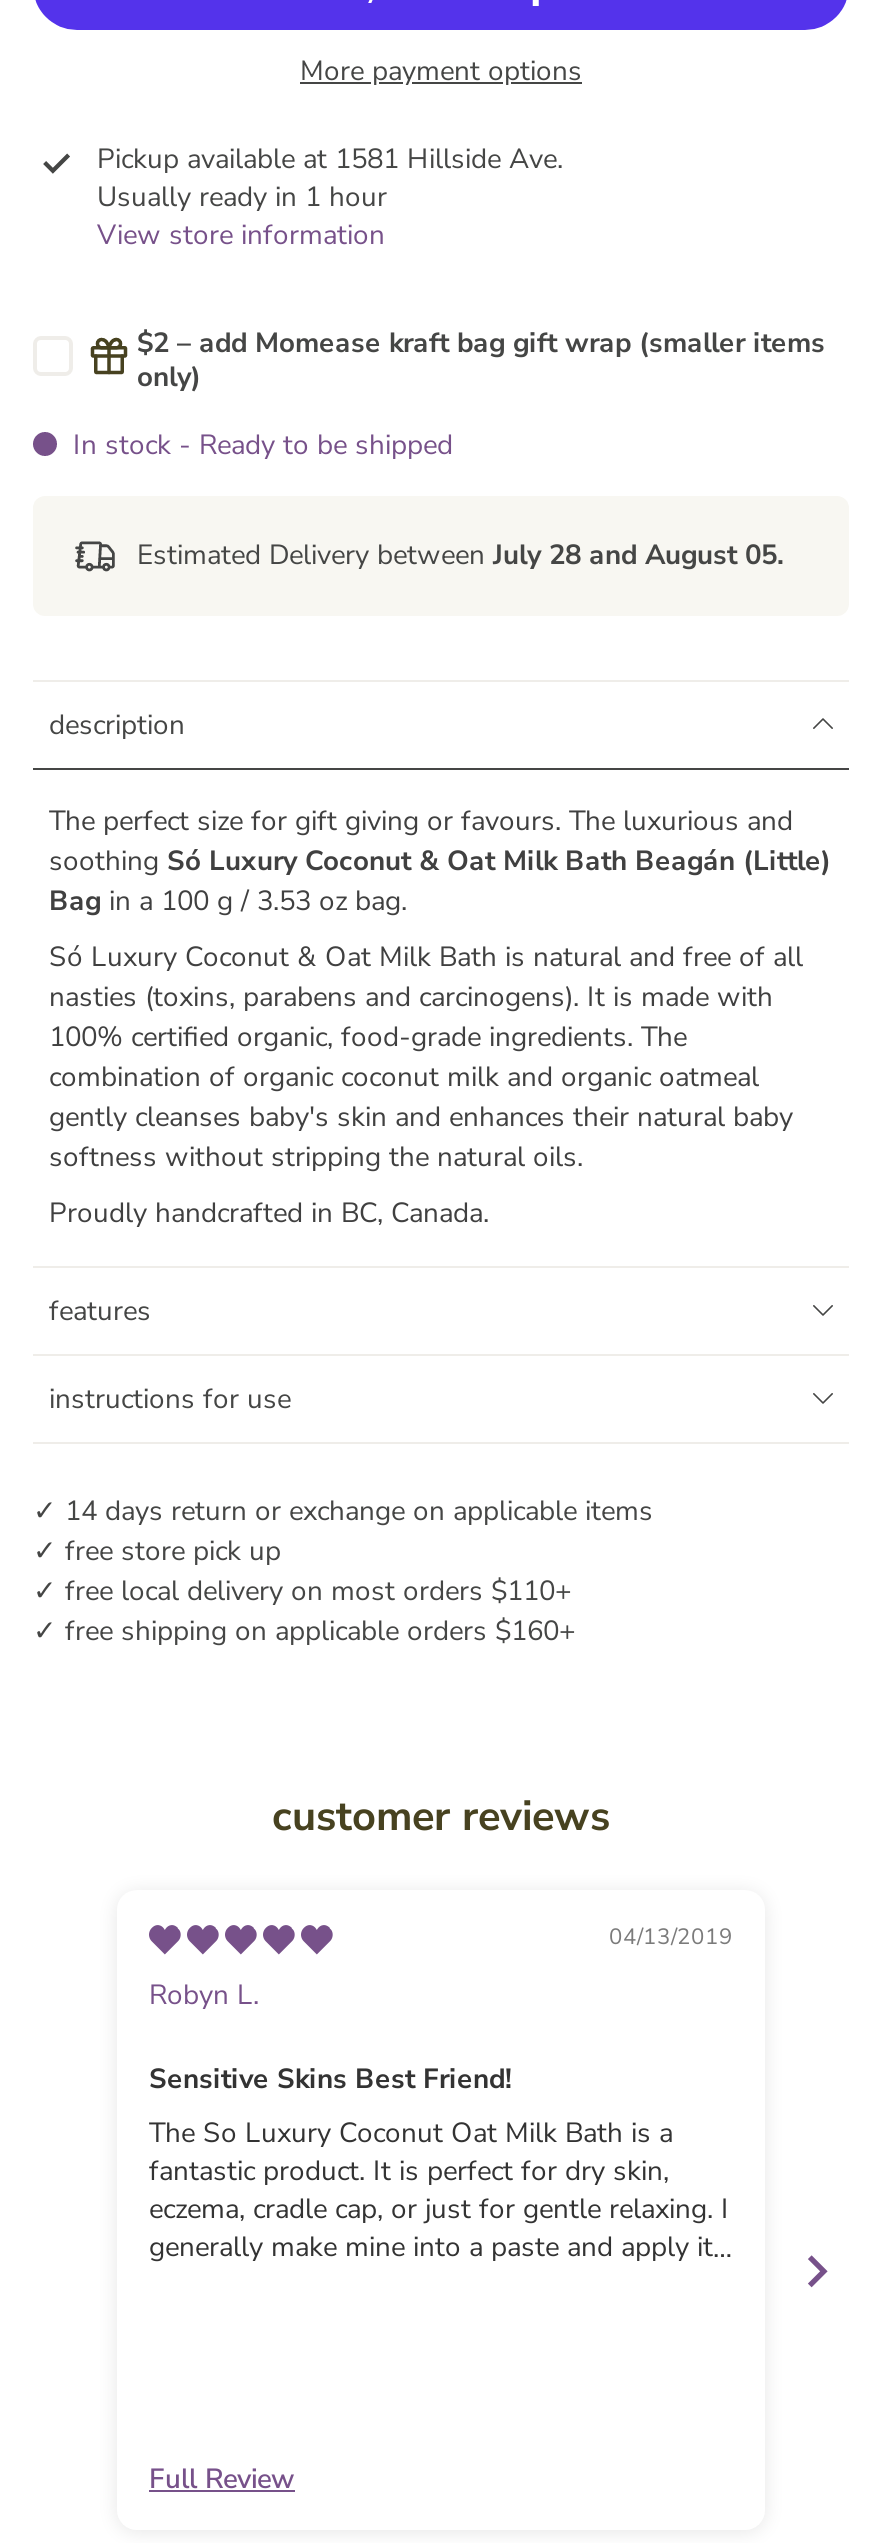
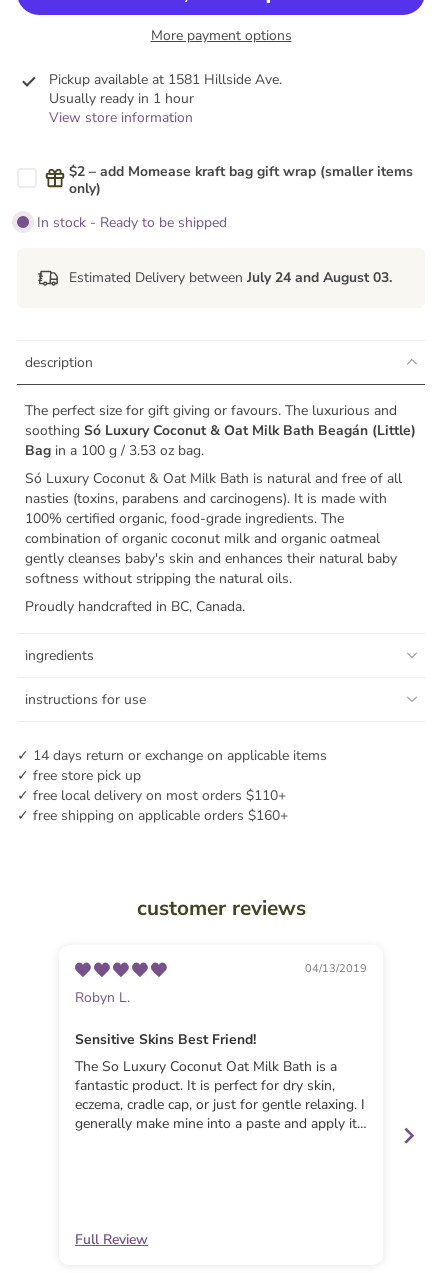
- Estimated Delivery between July 28 and August 05.
+ Estimated Delivery between July 24 and August 03.

- features
+ ingredients
